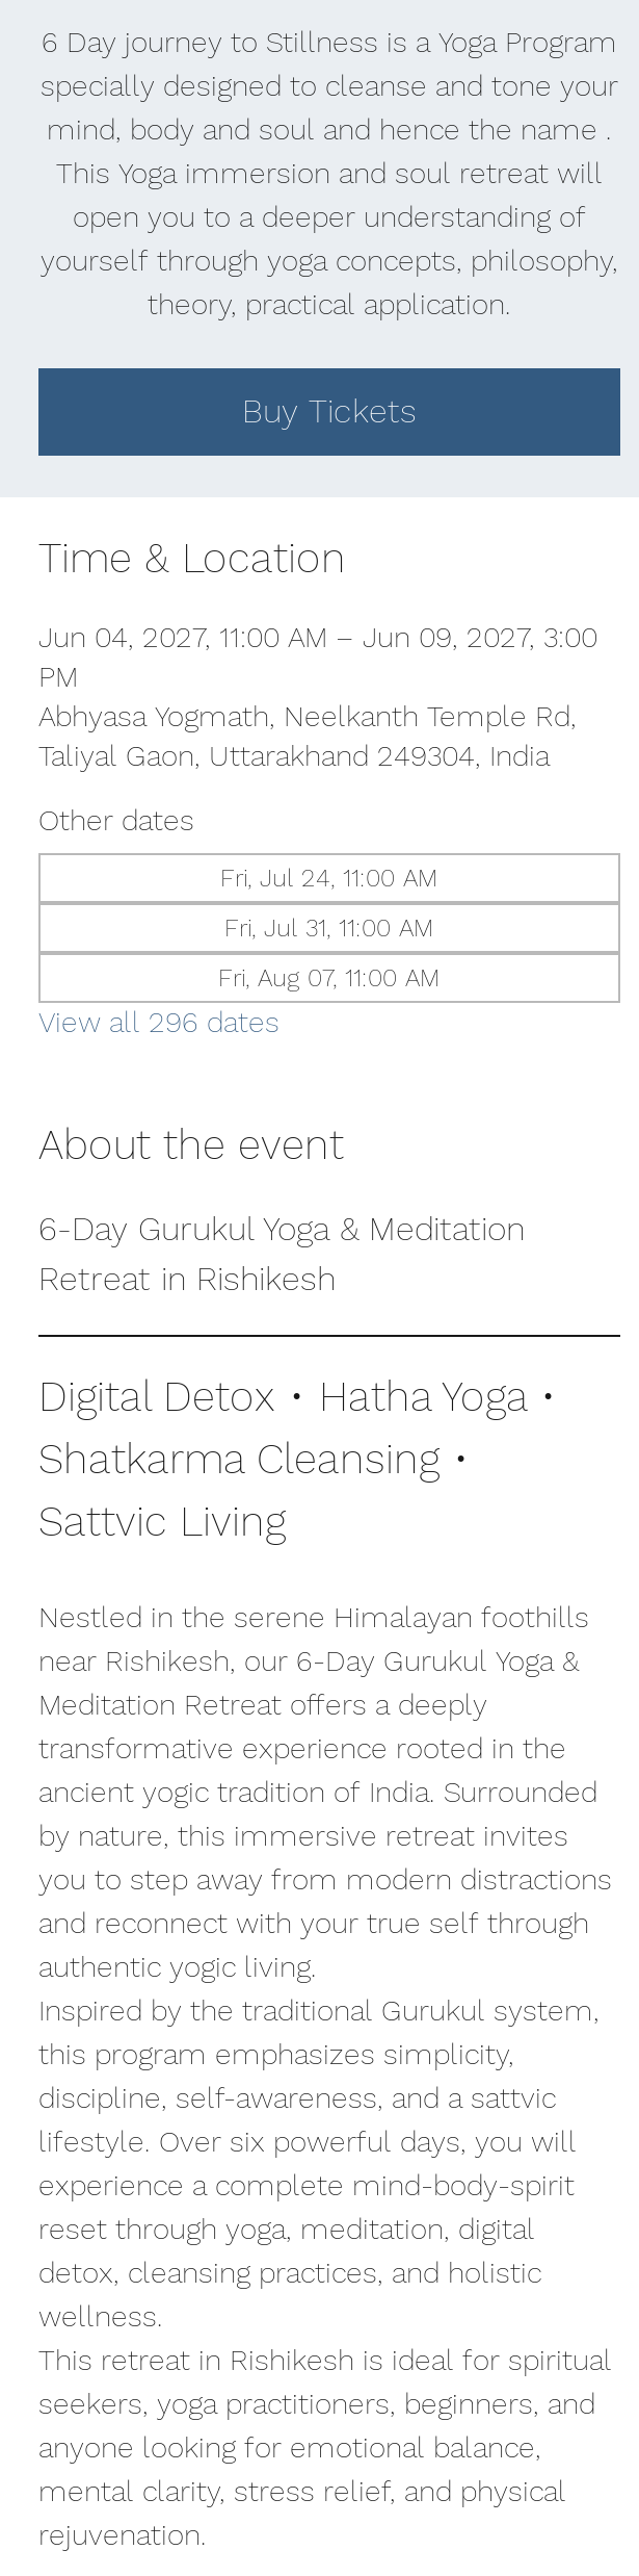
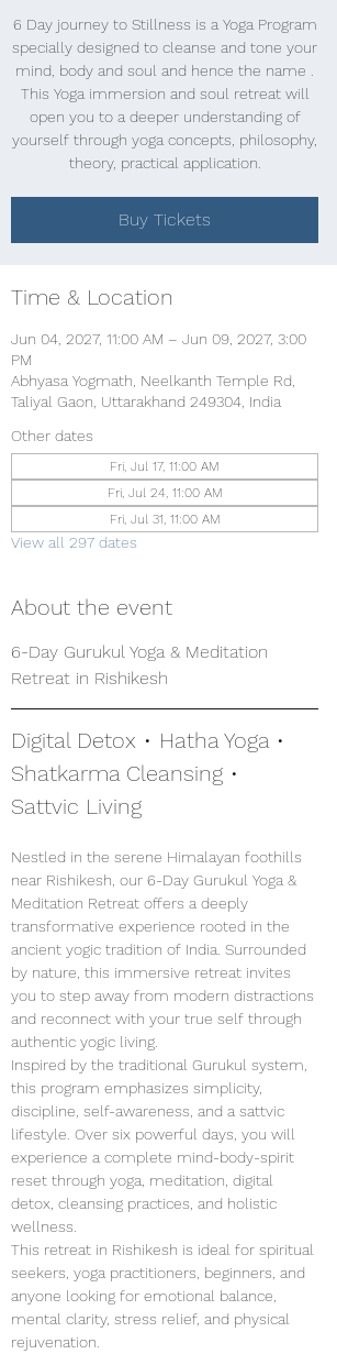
+ Fri, Jul 17, 11:00 AM

moved down: Fri, Jul 24, 11:00 AM | Fri, Jul 31, 11:00 AM

- Fri, Aug 07, 11:00 AM
- View all 296 dates
+ View all 297 dates
